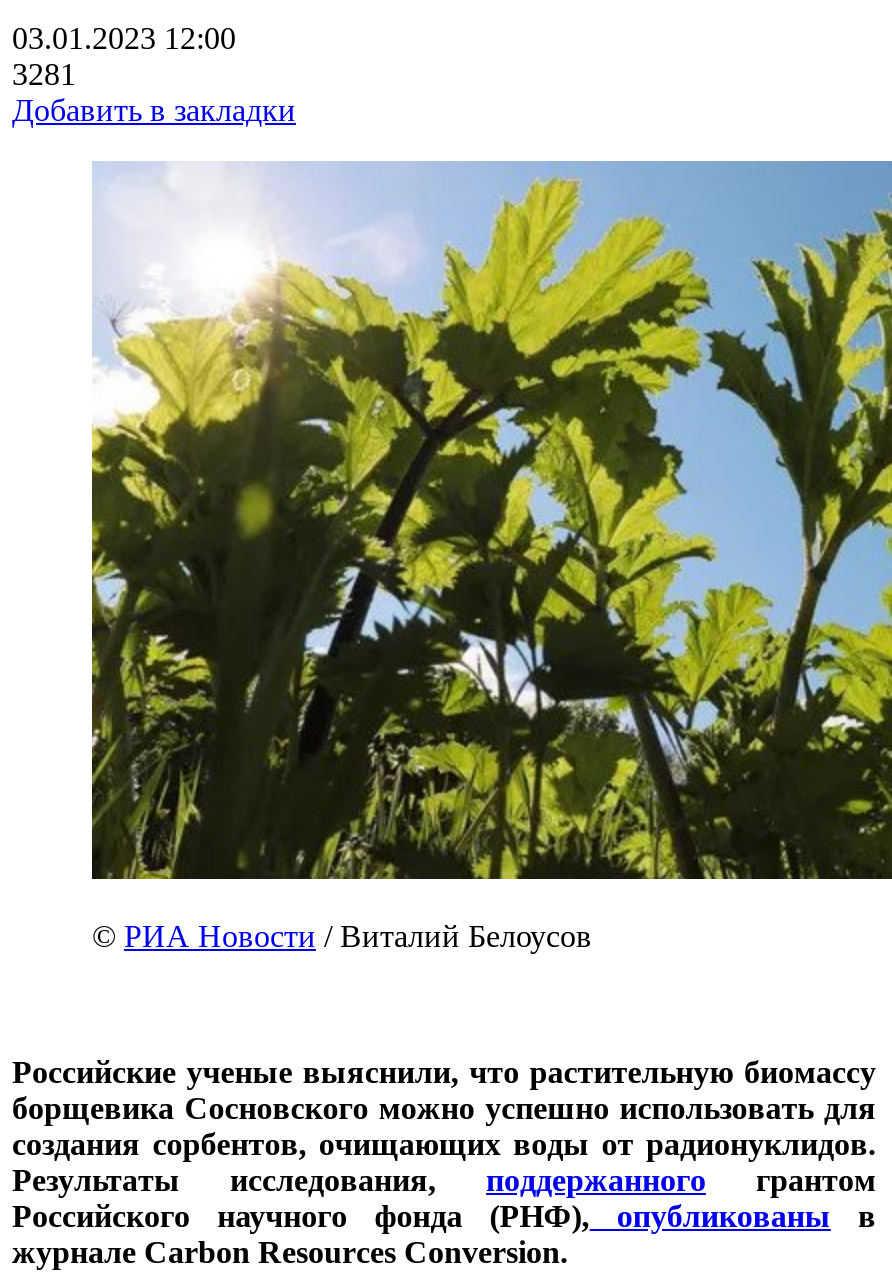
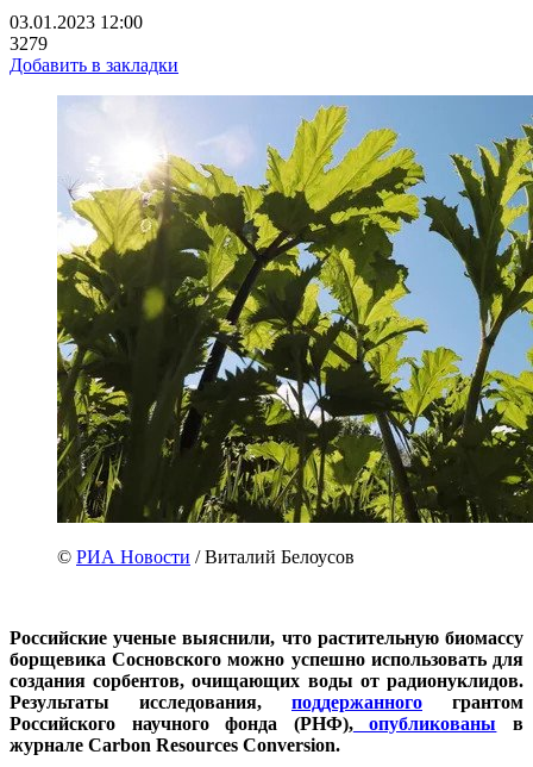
- 3281
+ 3279
